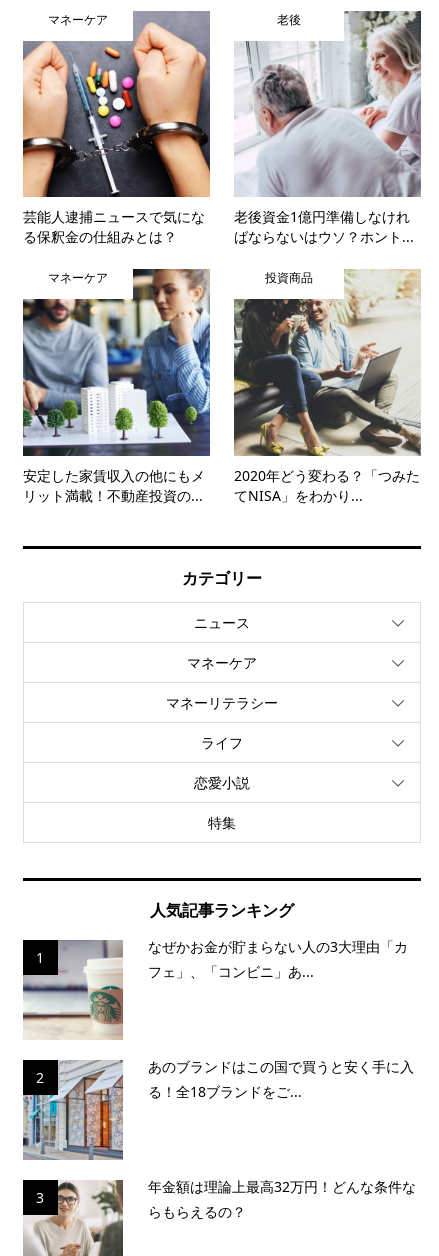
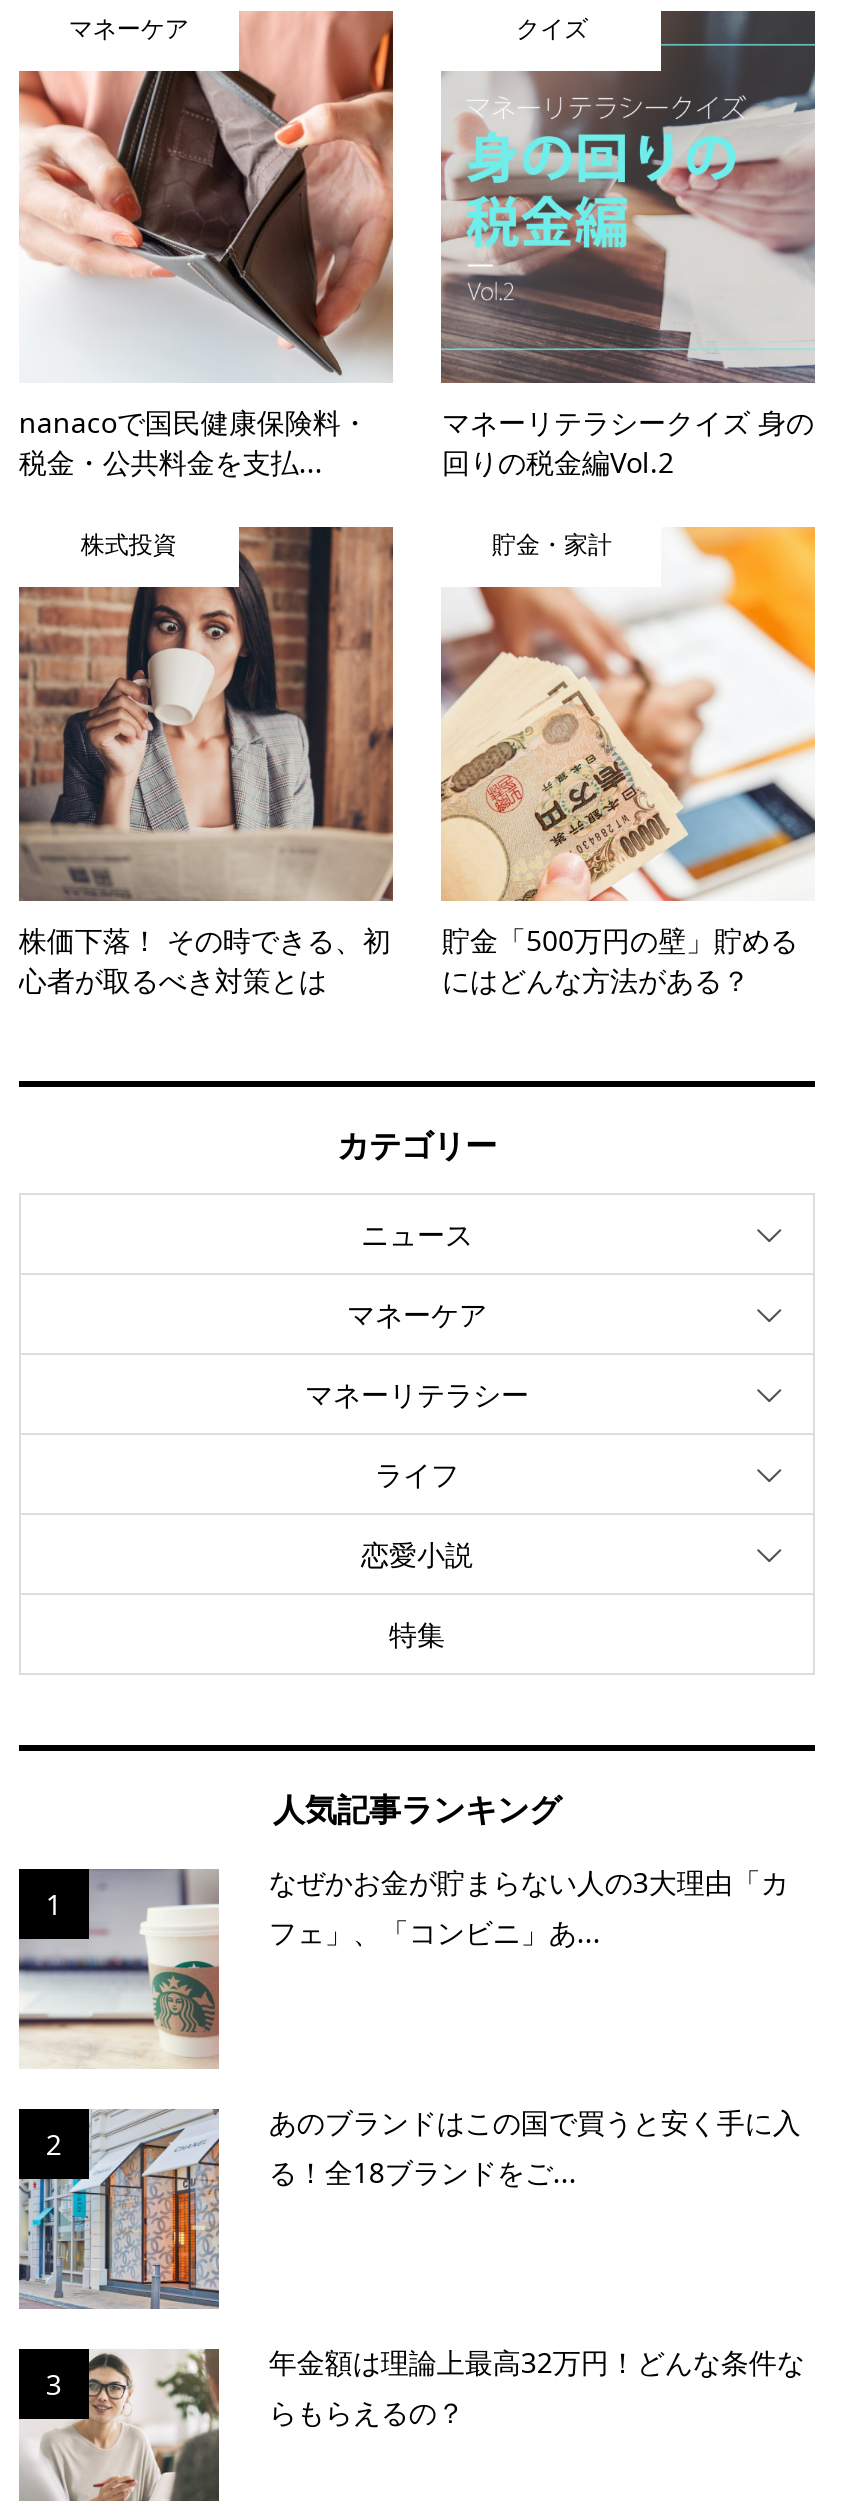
- [image]
- 芸能人逮捕ニュースで気にな
- る保釈金の仕組みとは？
+ [image]
+ nanacoで国民健康保険料・
+ 税金・公共料金を支払...

- [image]
- 老後
+ [image]
+ クイズ

- 老後資金1億円準備しなけれ
- ばならないはウソ？ホント...
+ マネーリテラシークイズ 身の
+ 回りの税金編Vol.2

- [image]
- マネーケア
+ [image]
+ 株式投資

- [image]
- 投資商品
+ [image]
+ 貯金・家計

- 安定した家賃収入の他にもメ
- リット満載！不動産投資の...
+ 株価下落！ その時できる、初
+ 心者が取るべき対策とは

- 2020年どう変わる？「つみた
- てNISA」をわかり...
+ 貯金「500万円の壁」貯める
+ にはどんな方法がある？
